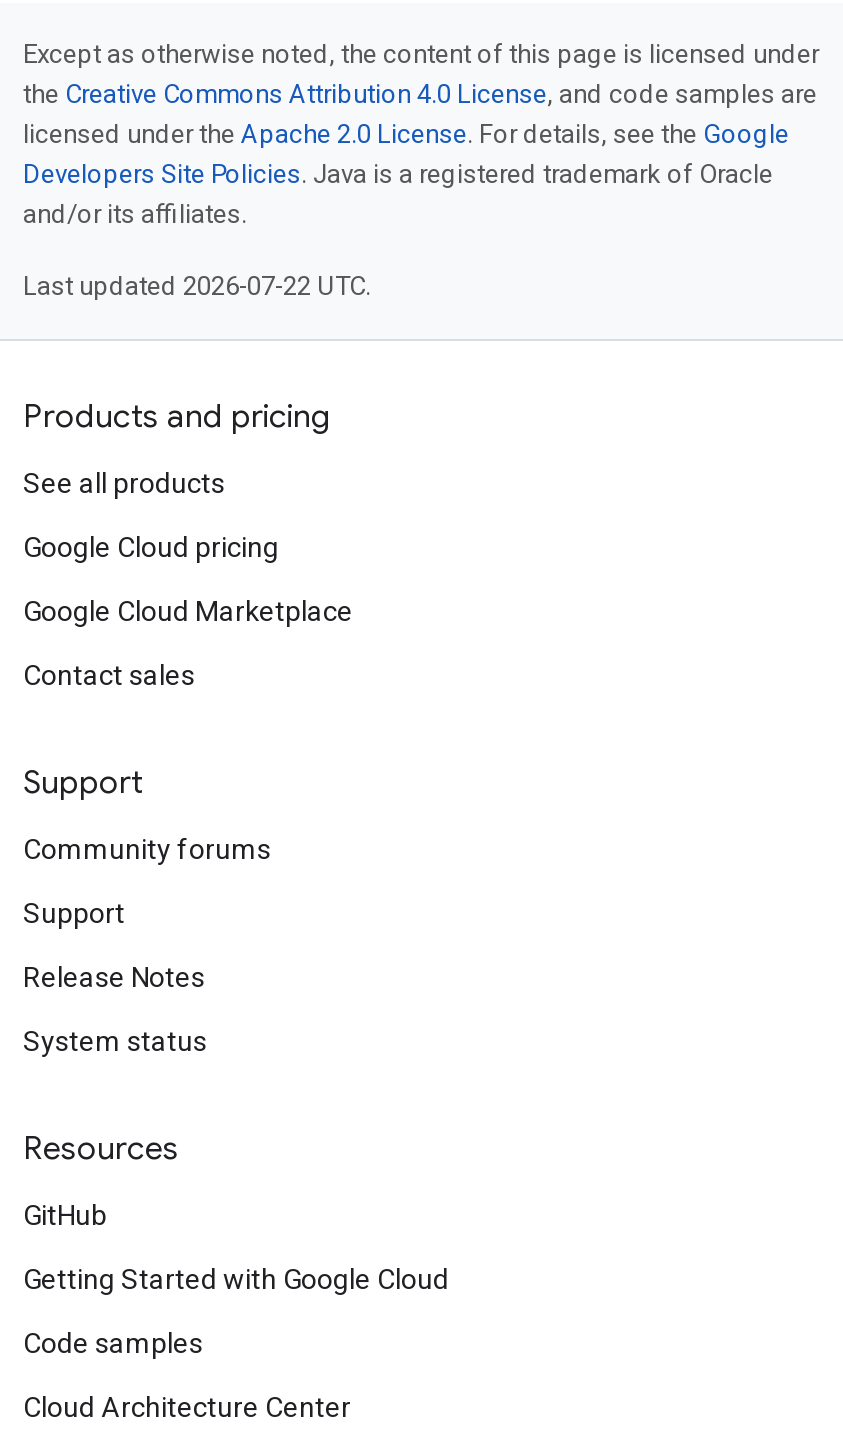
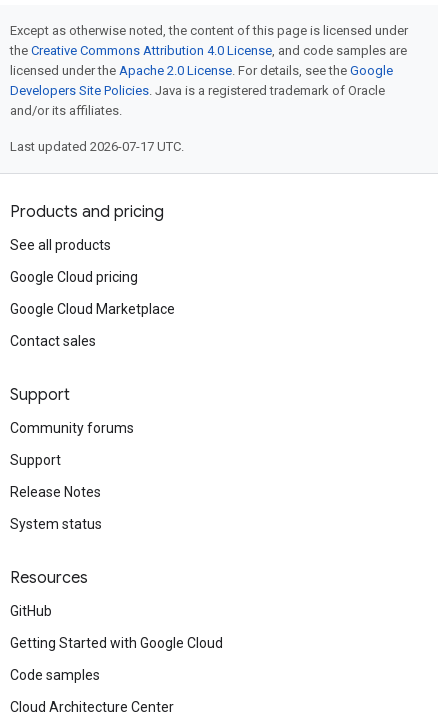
- Last updated 2026-07-22 UTC.
+ Last updated 2026-07-17 UTC.
